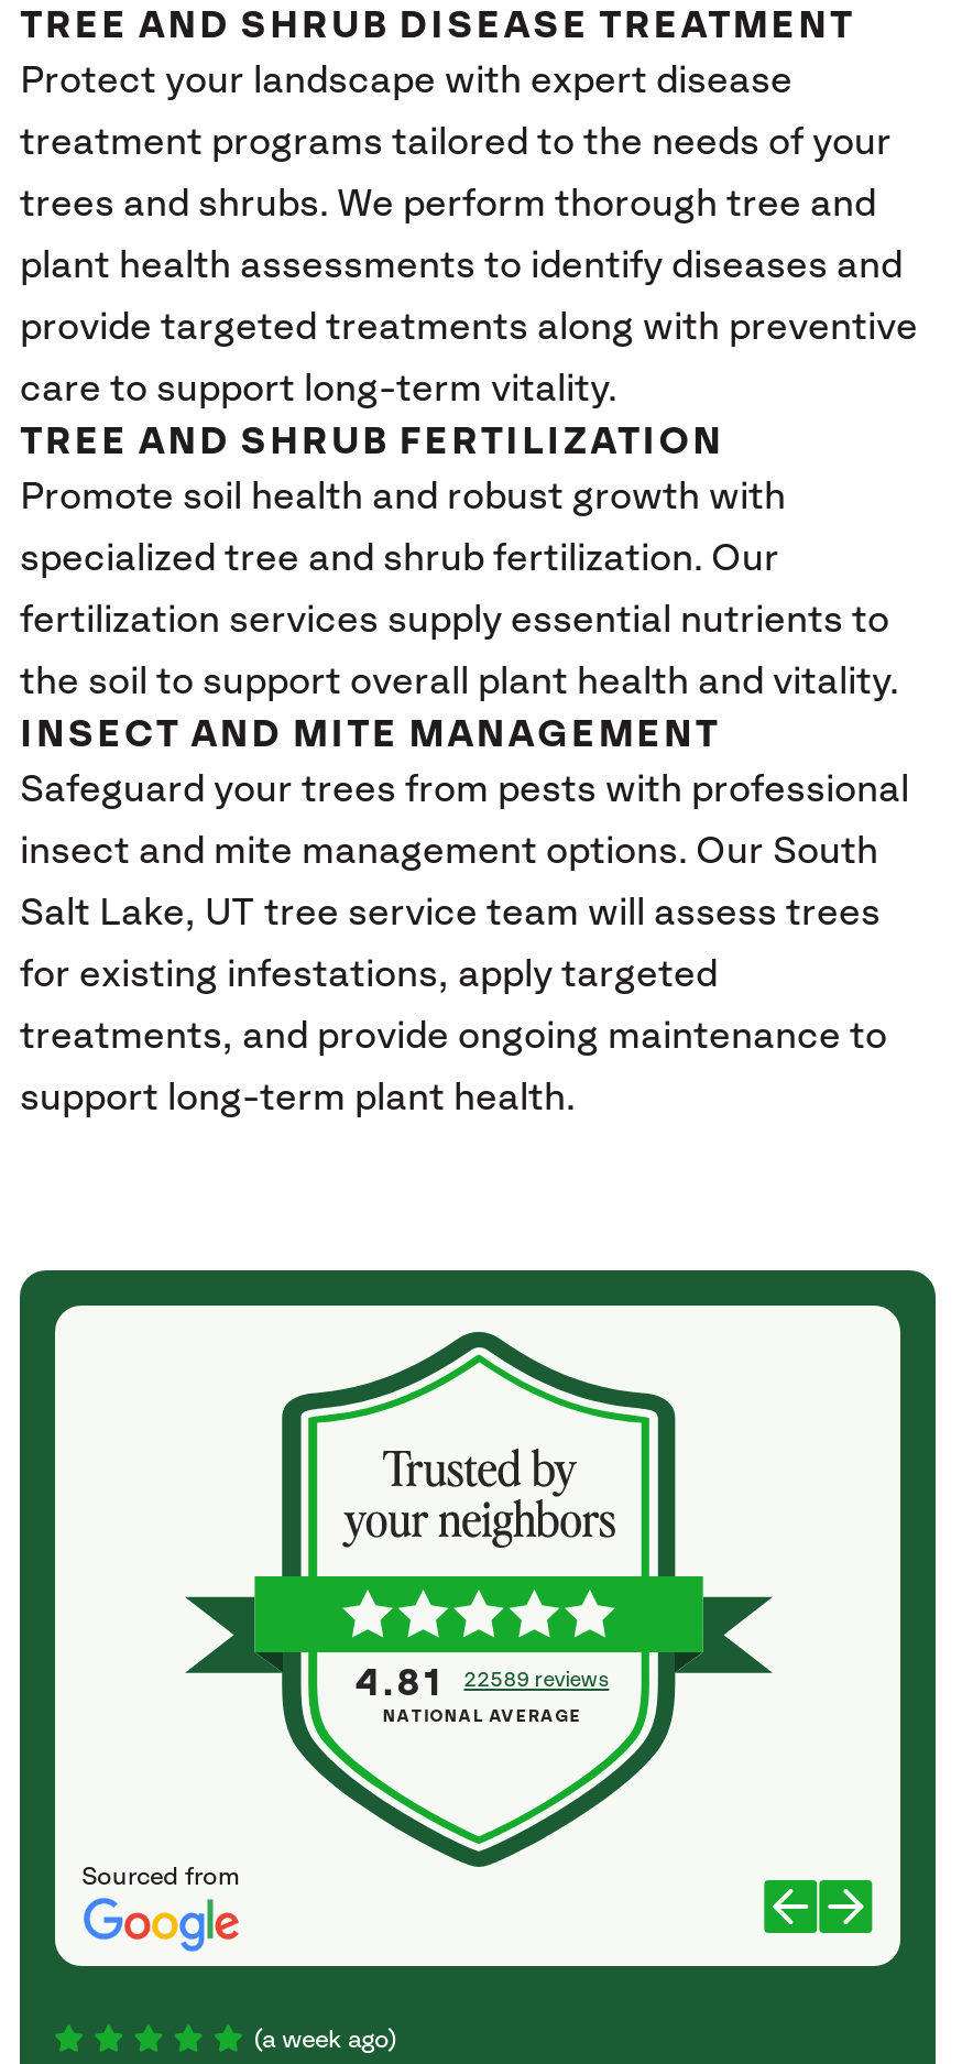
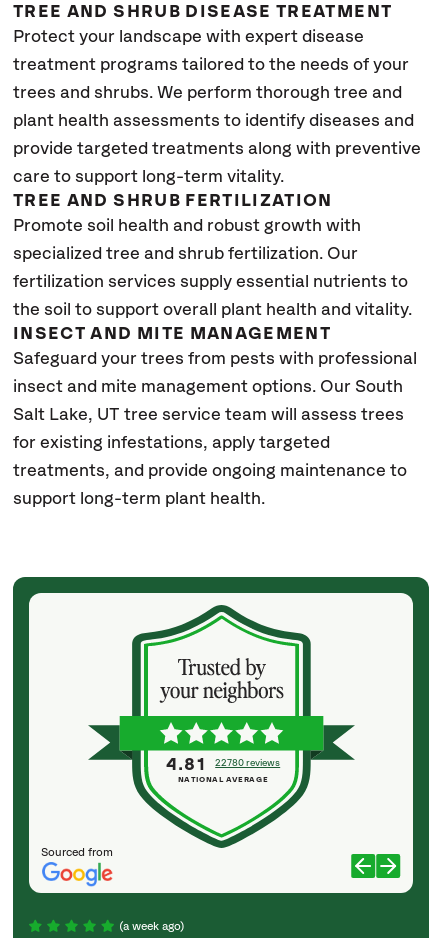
- 4.81 22589 reviews
+ 4.81 22780 reviews
